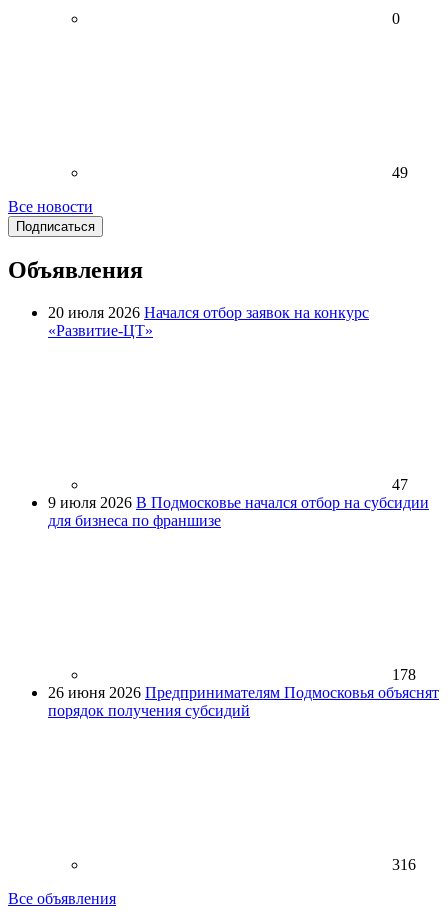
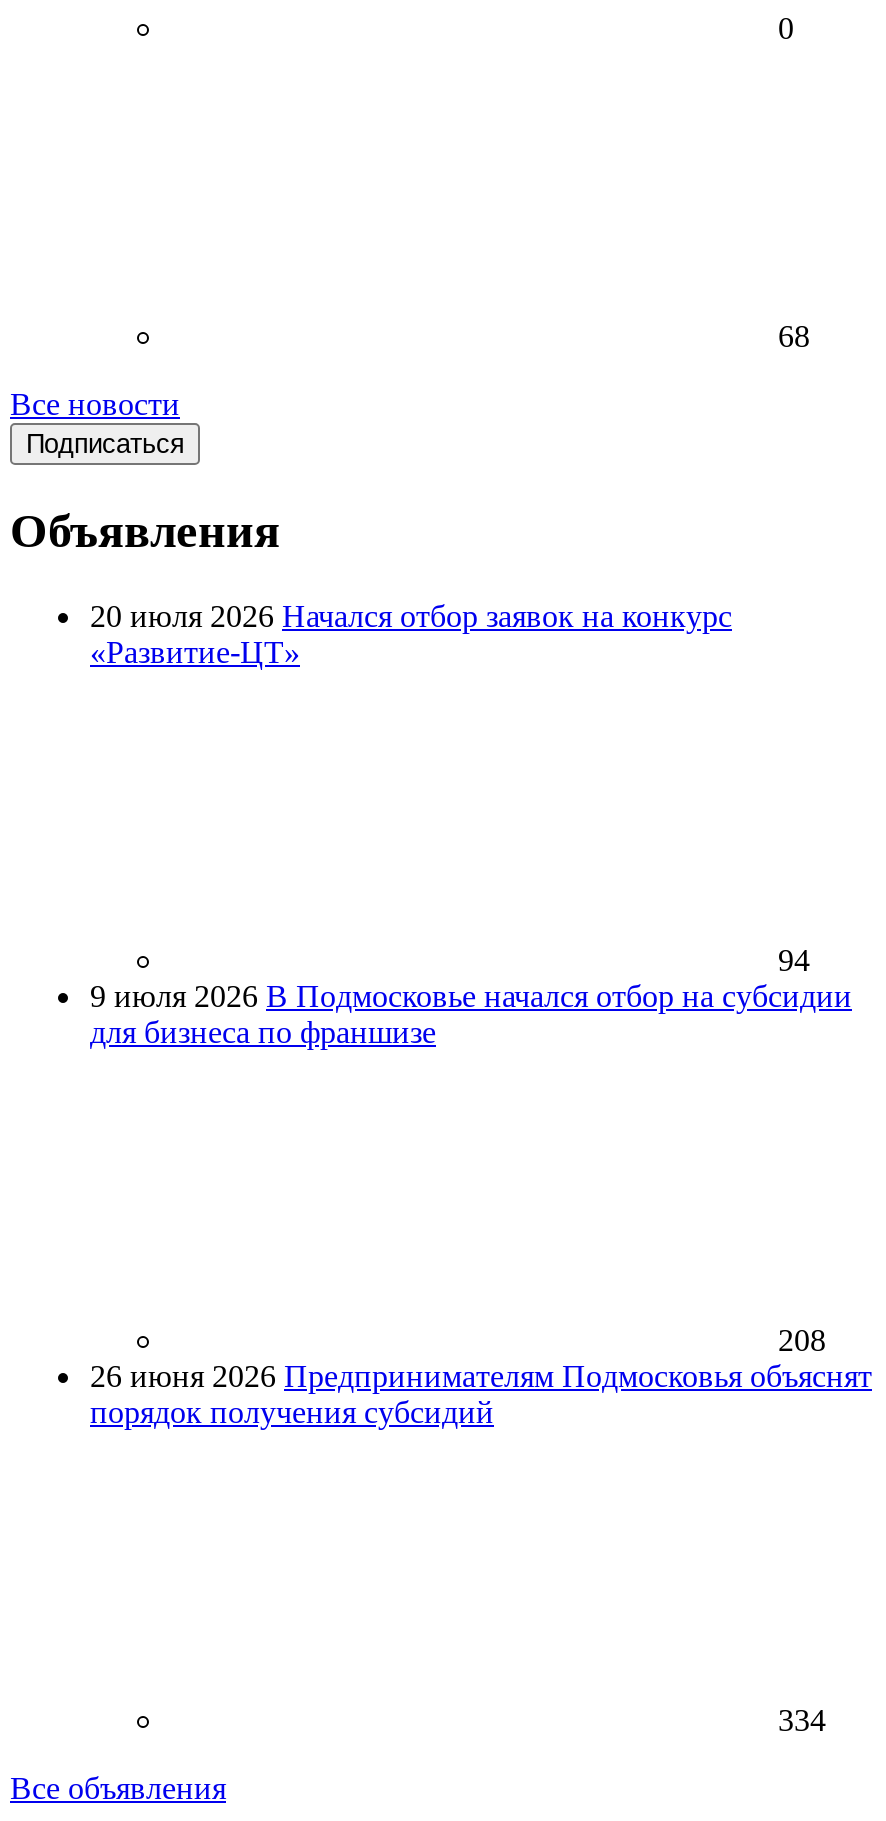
- 49
+ 68

- 47
+ 94

- 178
+ 208

- 316
+ 334
